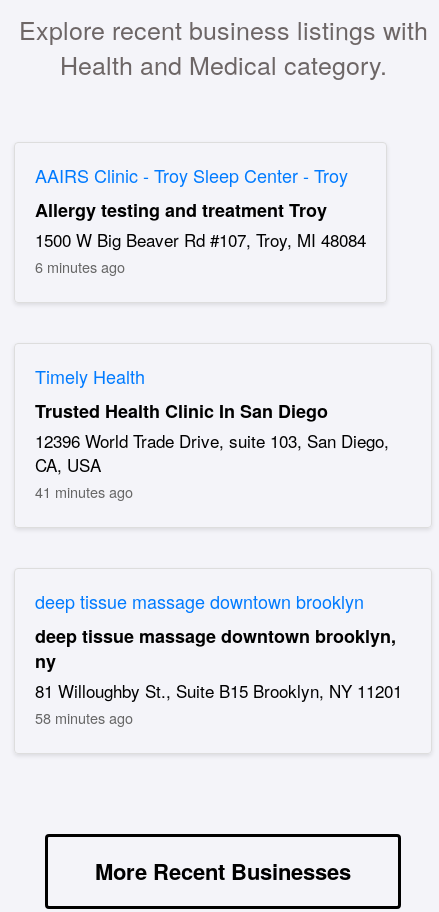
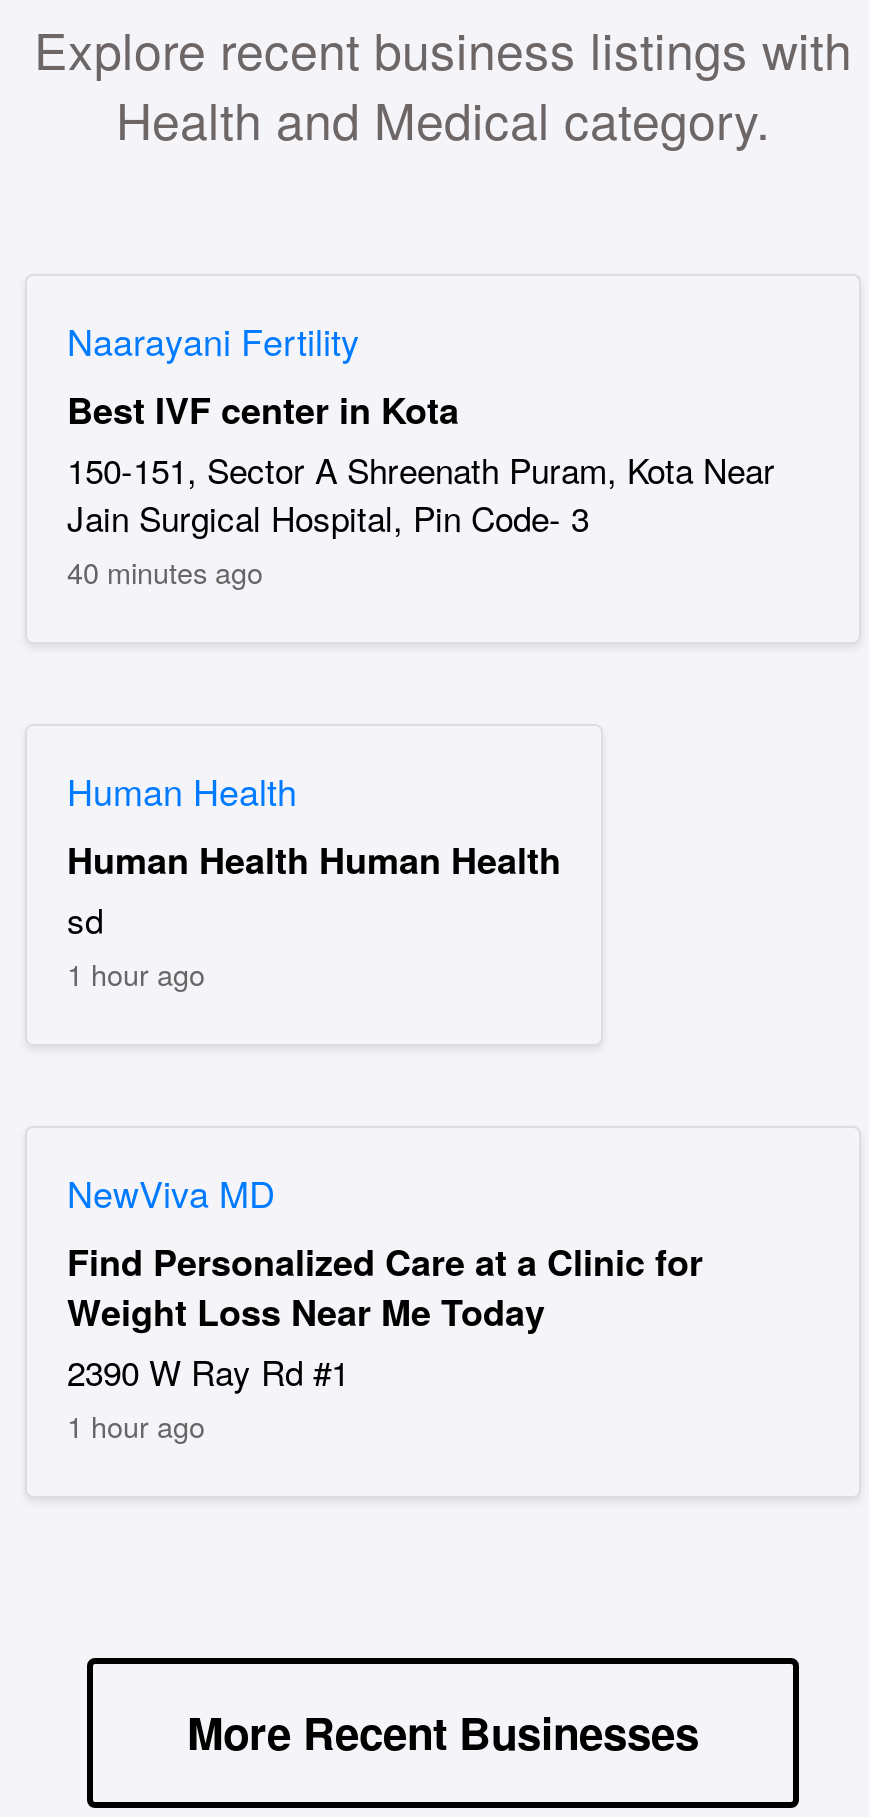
- AAIRS Clinic - Troy Sleep Center - Troy
- Allergy testing and treatment Troy
- 1500 W Big Beaver Rd #107, Troy, MI 48084
- 6 minutes ago
+ Naarayani Fertility
+ Best IVF center in Kota
+ 150-151, Sector A Shreenath Puram, Kota Near
+ Jain Surgical Hospital, Pin Code- 3
+ 40 minutes ago

- Timely Health
- Trusted Health Clinic In San Diego
- 12396 World Trade Drive, suite 103, San Diego,
- CA, USA
- 41 minutes ago
+ Human Health
+ Human Health Human Health
+ sd
+ 1 hour ago

- deep tissue massage downtown brooklyn
- deep tissue massage downtown brooklyn,
- ny
- 81 Willoughby St., Suite B15 Brooklyn, NY 11201
- 58 minutes ago
+ NewViva MD
+ Find Personalized Care at a Clinic for
+ Weight Loss Near Me Today
+ 2390 W Ray Rd #1
+ 1 hour ago
